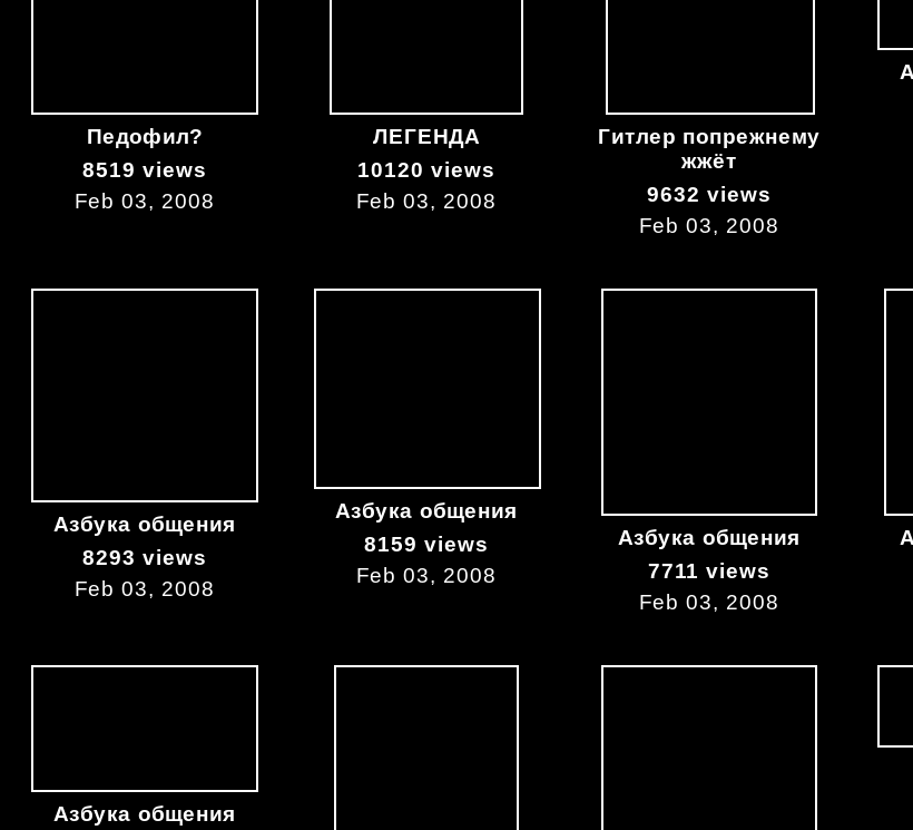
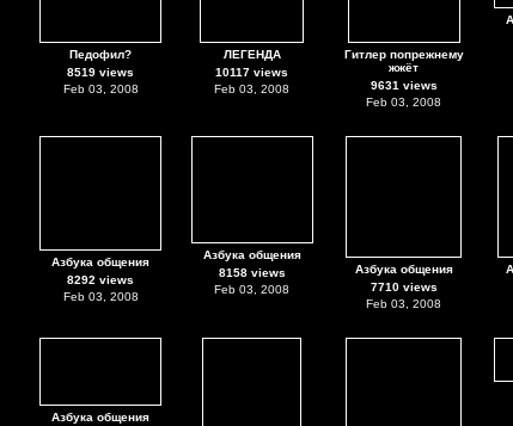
- 10120 views
+ 10117 views

- 9632 views
+ 9631 views

- 8159 views
+ 8158 views

- 8293 views
+ 8292 views

- 7711 views
+ 7710 views
